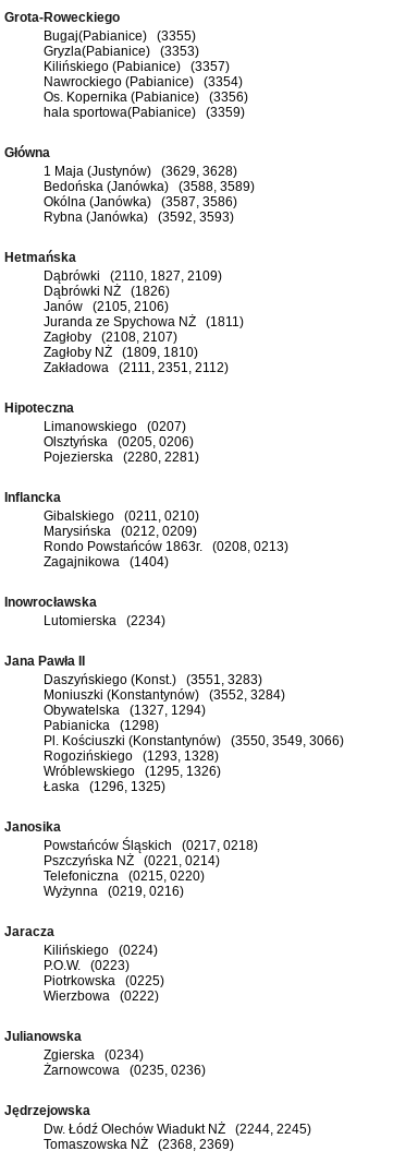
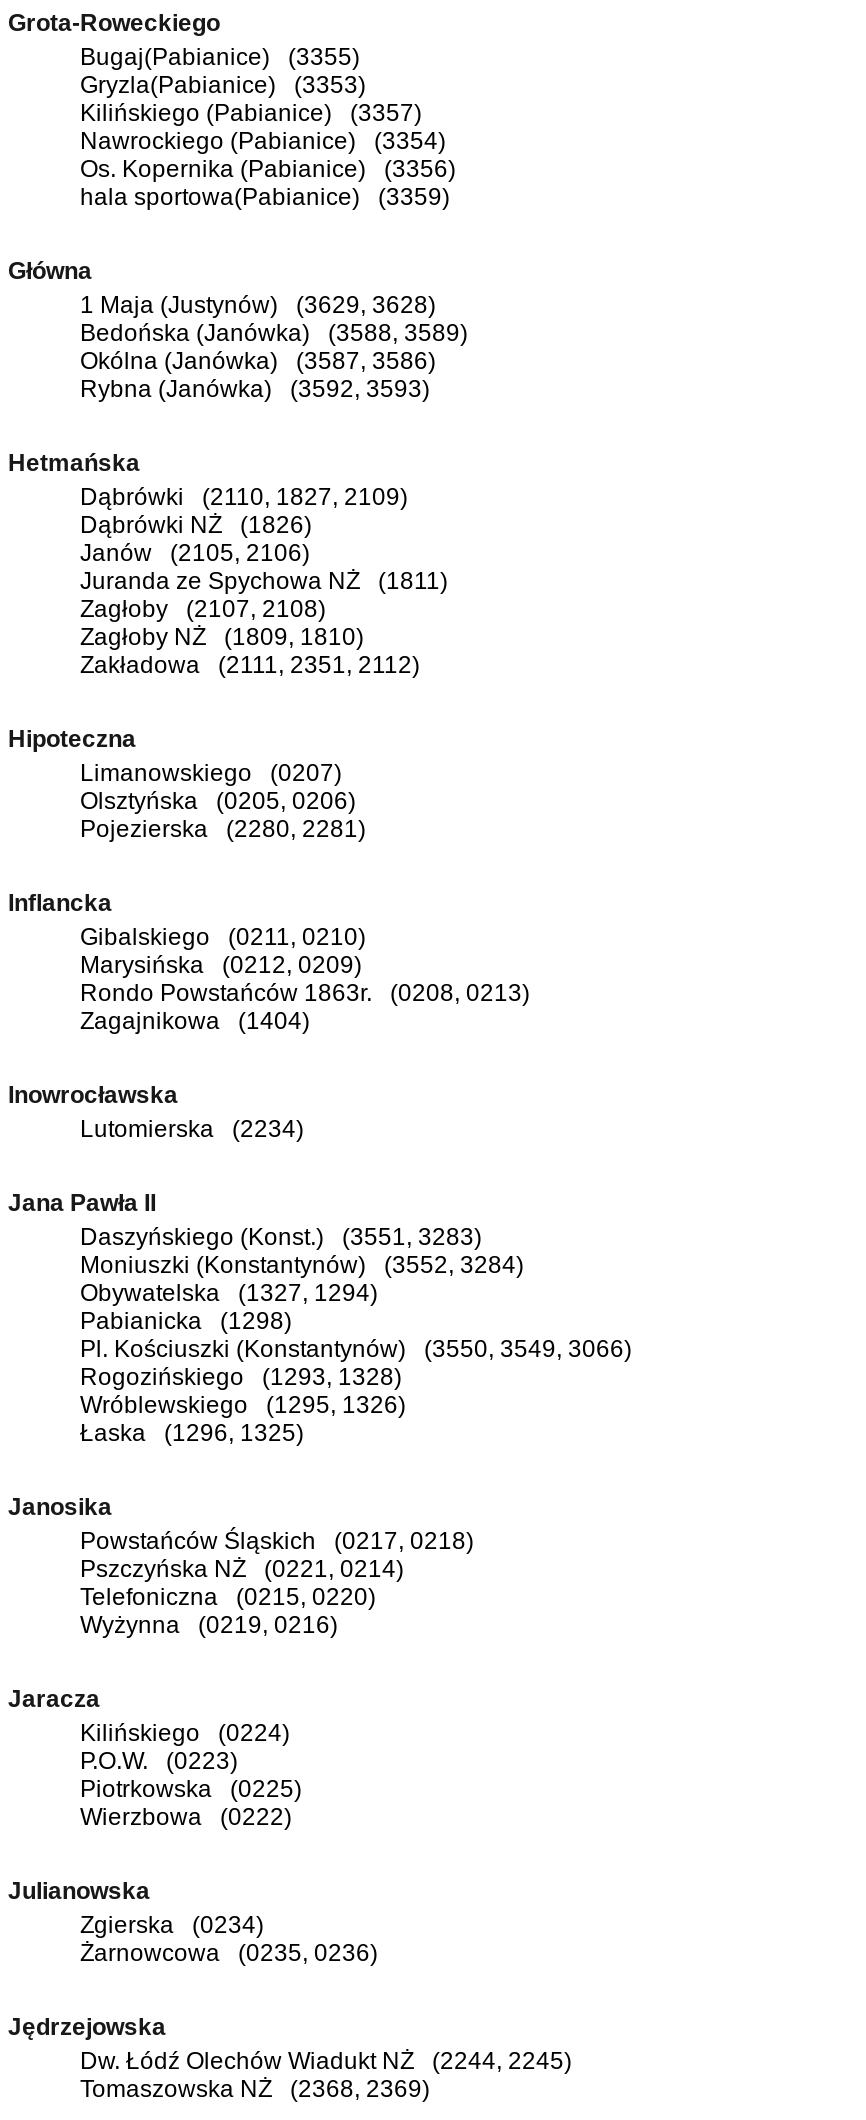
- Zagłoby (2108, 2107)
+ Zagłoby (2107, 2108)
